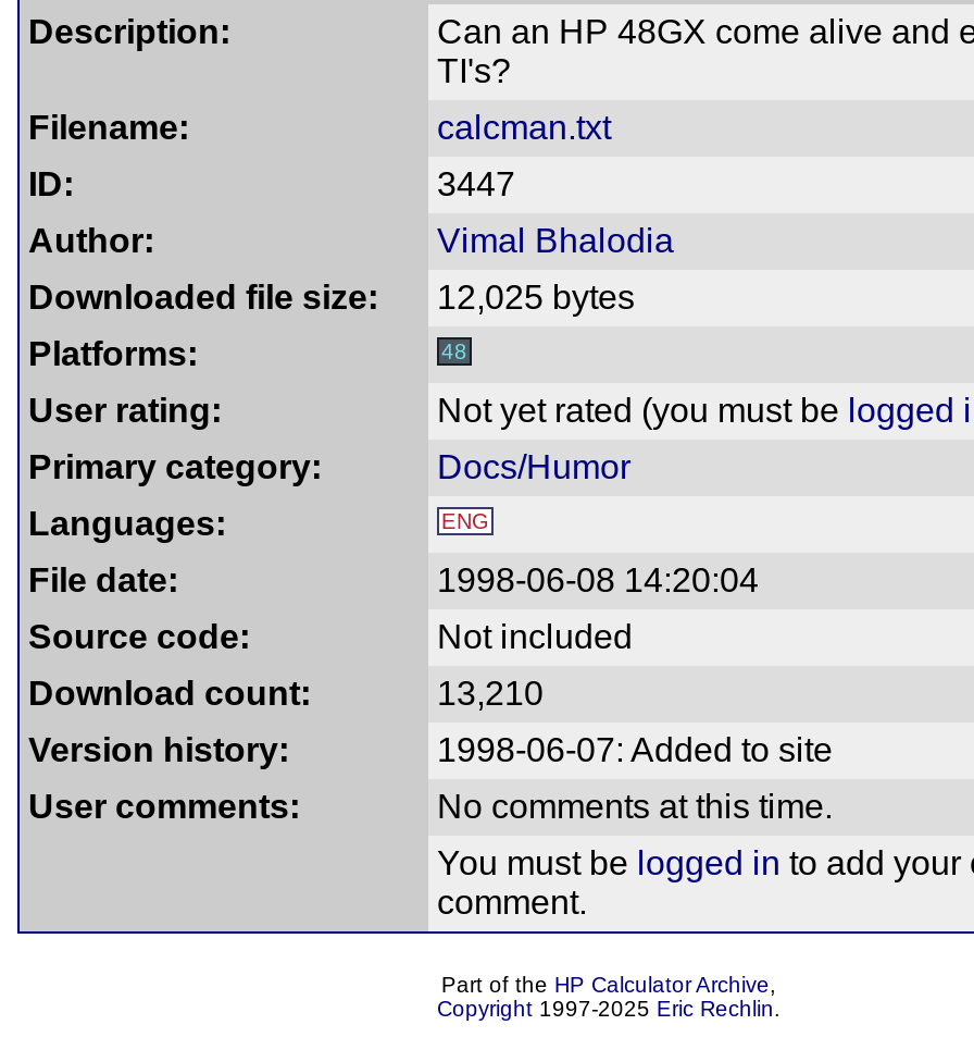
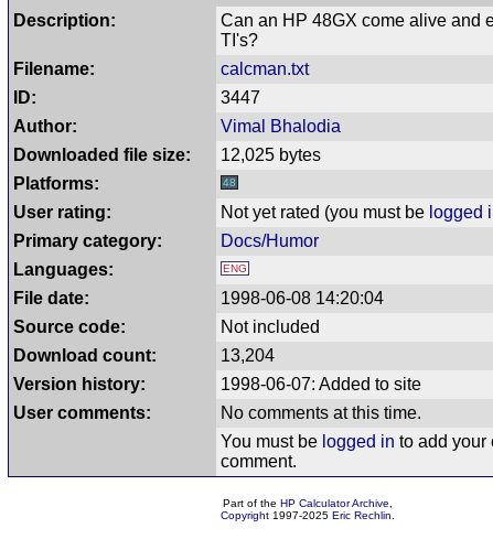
- 13,210
+ 13,204
